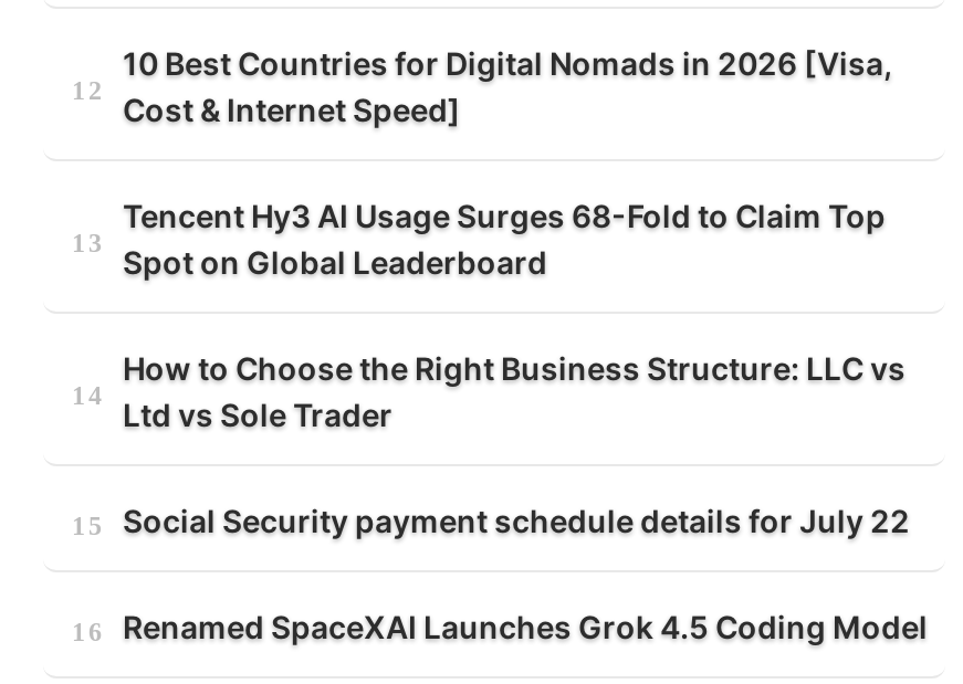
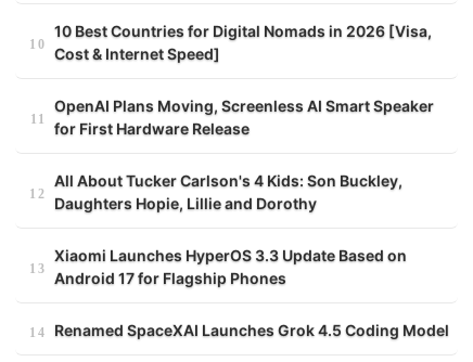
- Tencent Hy3 AI Usage Surges 68-Fold to Claim Top
- Spot on Global Leaderboard
+ OpenAI Plans Moving, Screenless AI Smart Speaker
+ for First Hardware Release

- How to Choose the Right Business Structure: LLC vs
- Ltd vs Sole Trader
+ All About Tucker Carlson's 4 Kids: Son Buckley,
+ Daughters Hopie, Lillie and Dorothy

- Social Security payment schedule details for July 22
+ Xiaomi Launches HyperOS 3.3 Update Based on
+ Android 17 for Flagship Phones
